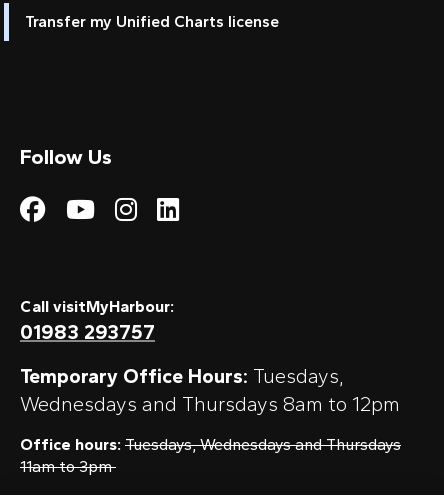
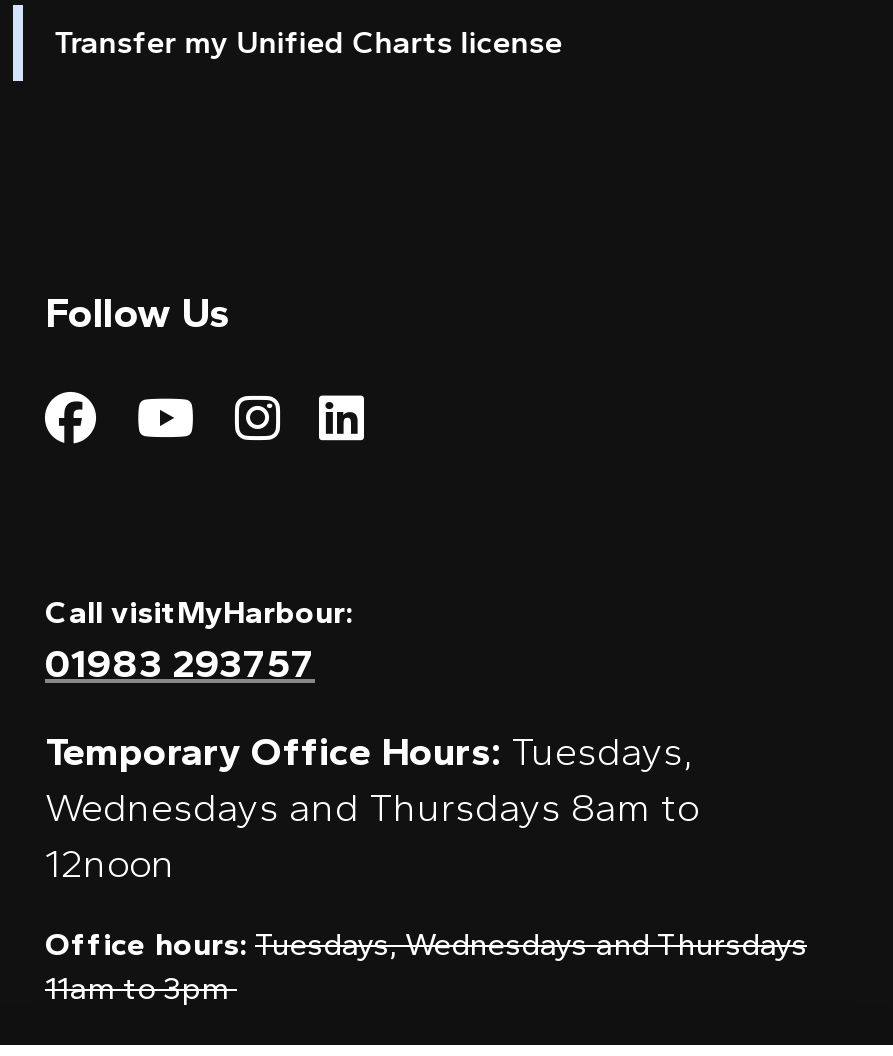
- Wednesdays and Thursdays 8am to 12pm
+ Wednesdays and Thursdays 8am to
+ 12noon
